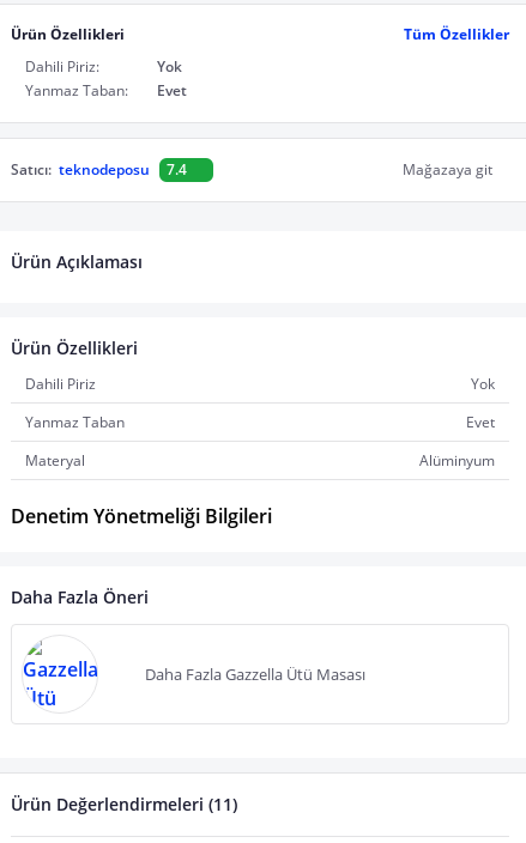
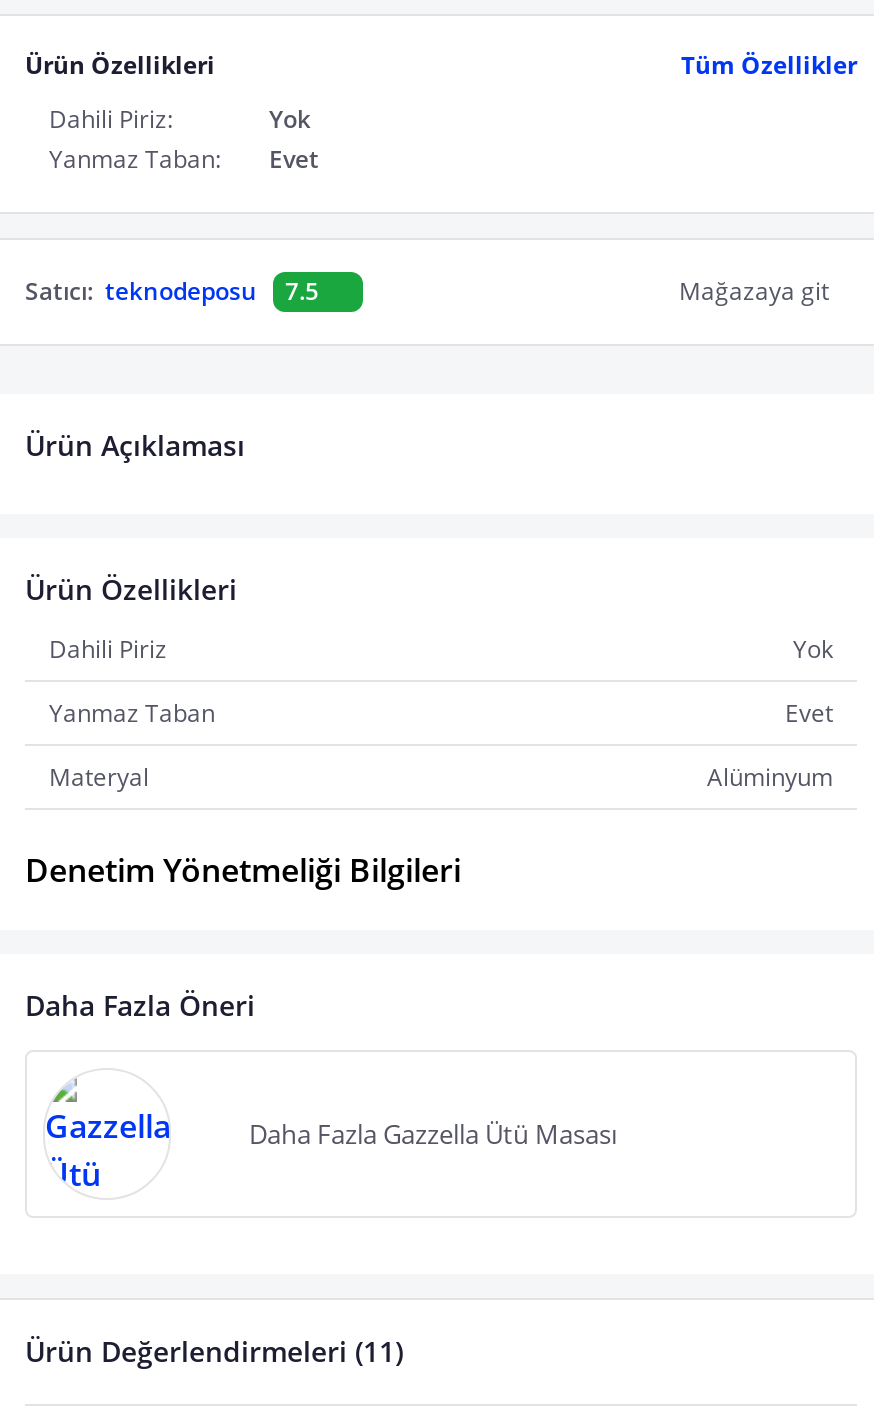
- Satıcı: teknodeposu 7.4
+ Satıcı: teknodeposu 7.5
